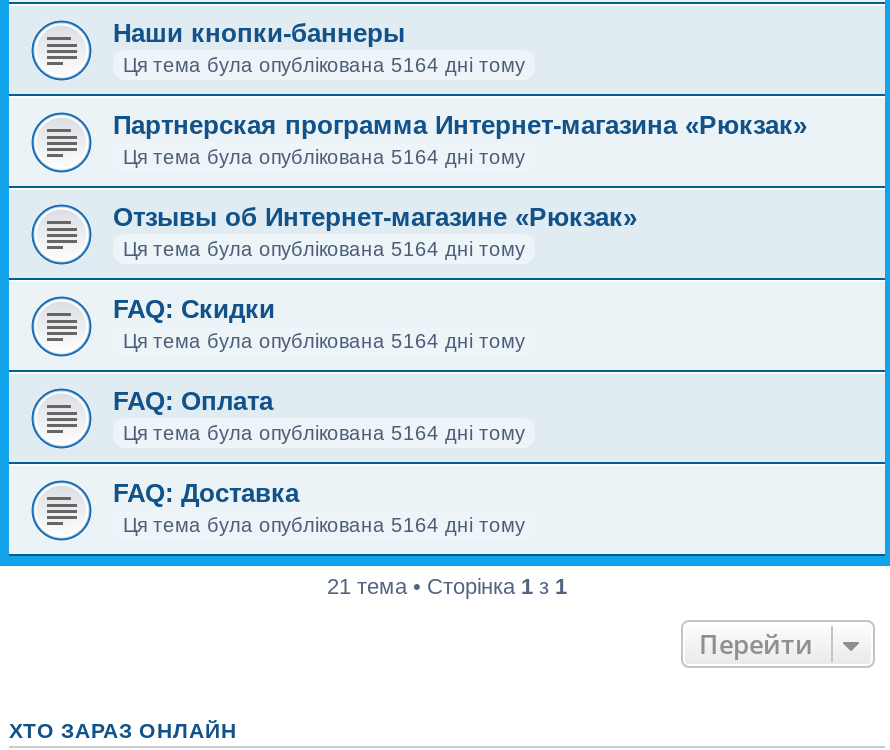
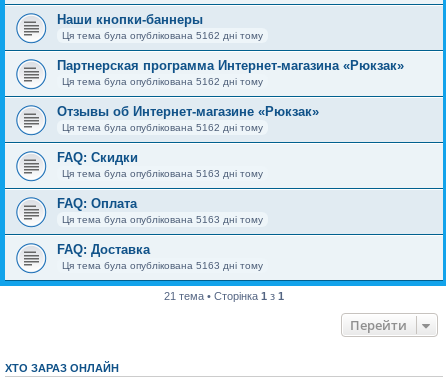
- Ця тема була опублікована 5164 дні тому
+ Ця тема була опублікована 5162 дні тому

- Ця тема була опублікована 5164 дні тому
+ Ця тема була опублікована 5162 дні тому

- Ця тема була опублікована 5164 дні тому
+ Ця тема була опублікована 5162 дні тому

- Ця тема була опублікована 5164 дні тому
+ Ця тема була опублікована 5163 дні тому

- Ця тема була опублікована 5164 дні тому
+ Ця тема була опублікована 5163 дні тому

- Ця тема була опублікована 5164 дні тому
+ Ця тема була опублікована 5163 дні тому
